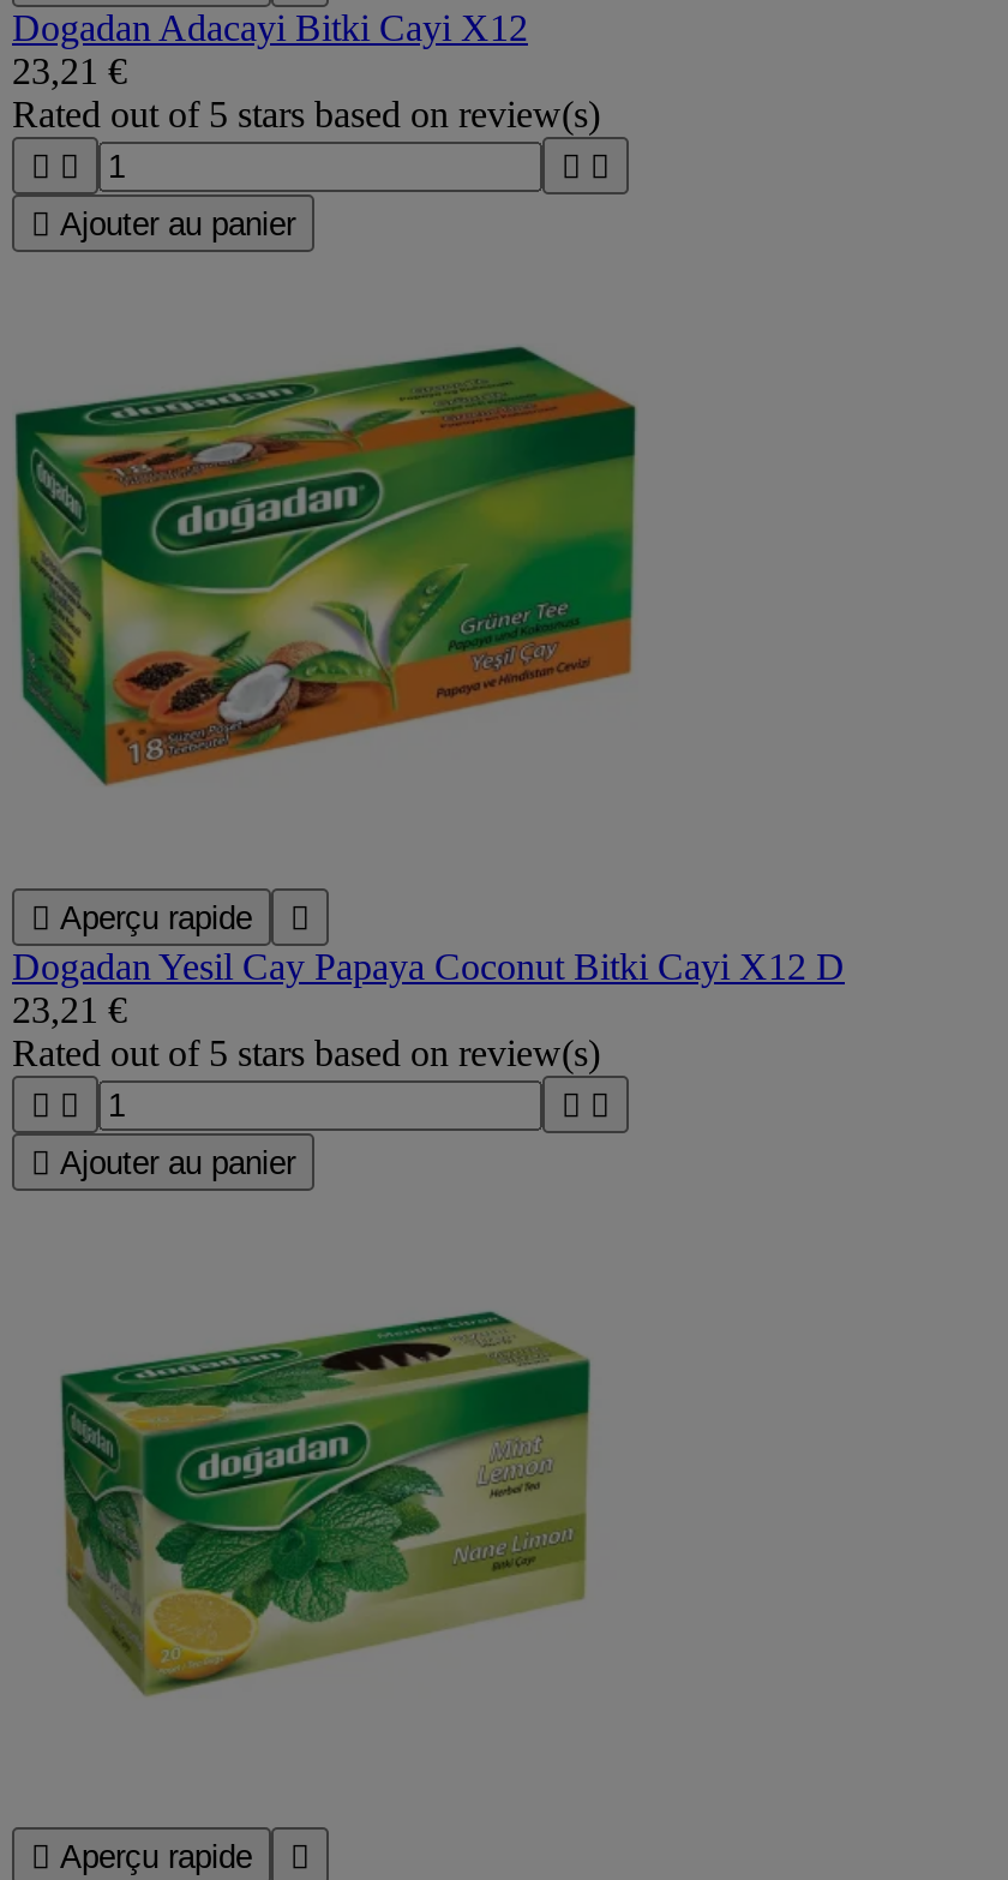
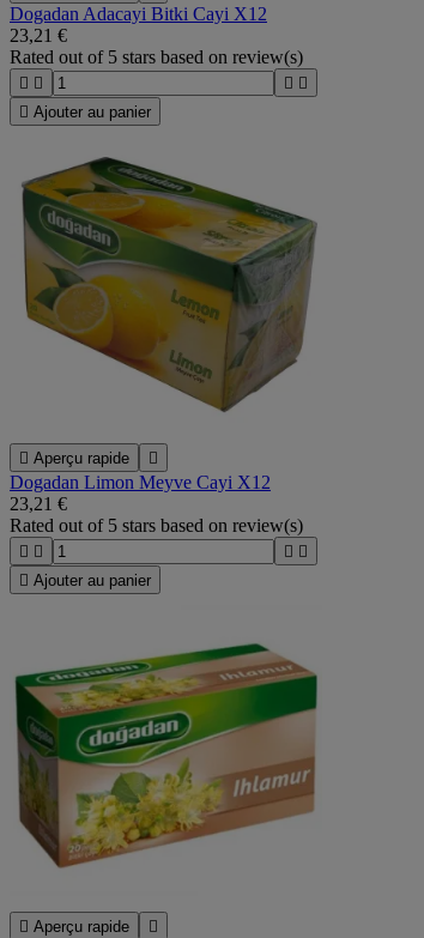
- [image]
+ [image]

- Dogadan Yesil Cay Papaya Coconut Bitki Cayi X12 D
+ Dogadan Limon Meyve Cayi X12

- [image]
+ [image]
